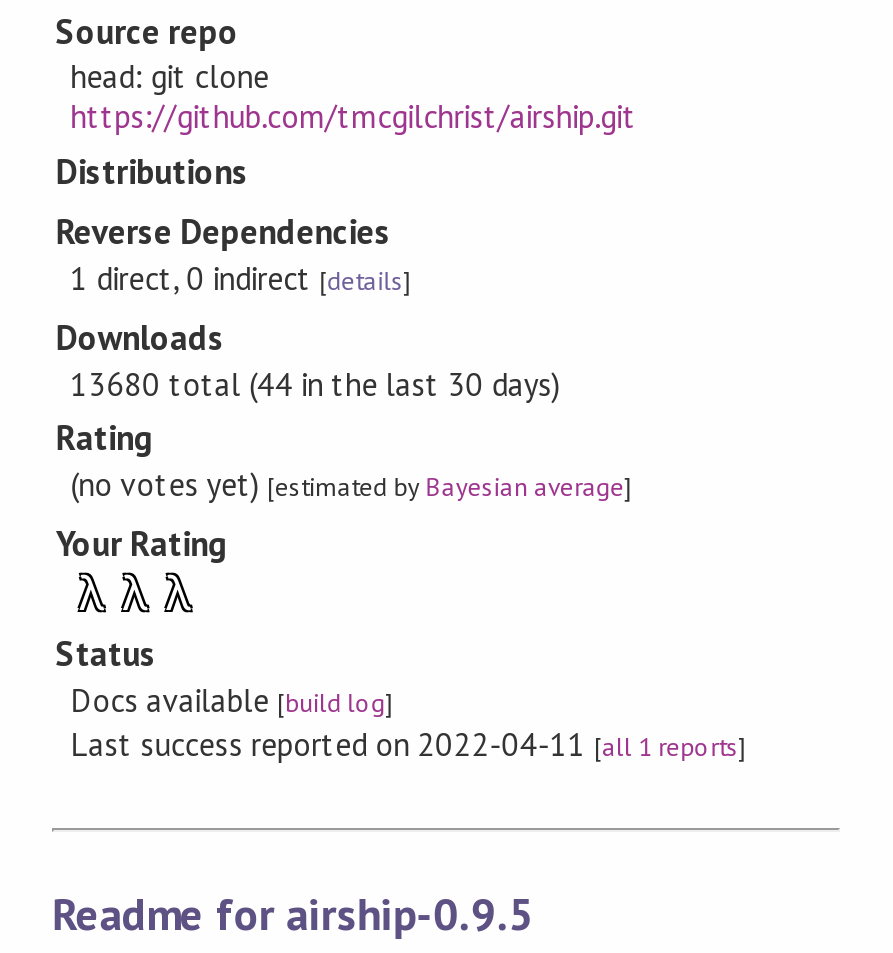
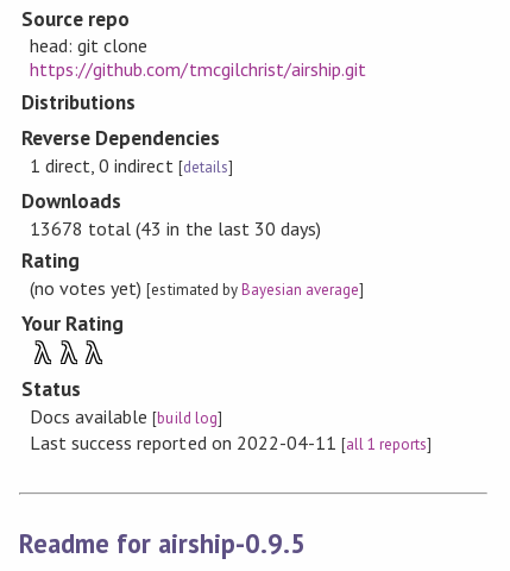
- 13680 total (44 in the last 30 days)
+ 13678 total (43 in the last 30 days)
